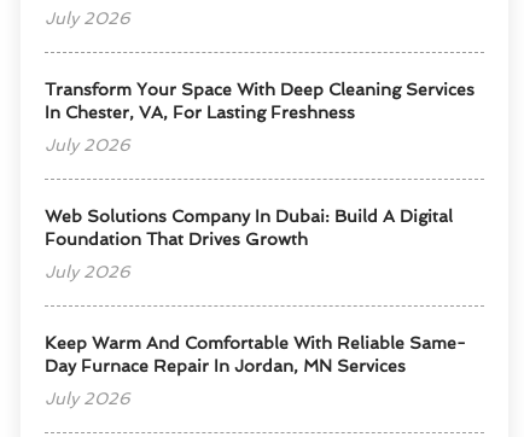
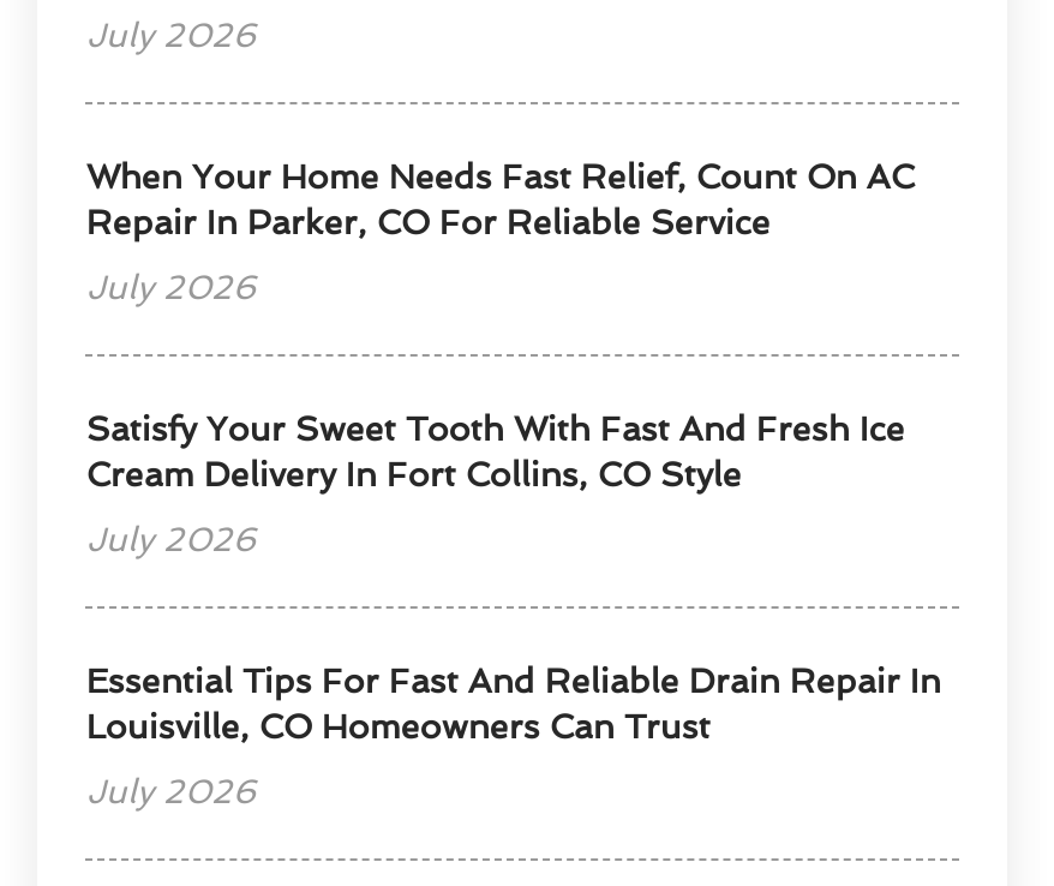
- Transform Your Space With Deep Cleaning Services
- In Chester, VA, For Lasting Freshness
+ When Your Home Needs Fast Relief, Count On AC
+ Repair In Parker, CO For Reliable Service

- Web Solutions Company In Dubai: Build A Digital
- Foundation That Drives Growth
+ Satisfy Your Sweet Tooth With Fast And Fresh Ice
+ Cream Delivery In Fort Collins, CO Style

- Keep Warm And Comfortable With Reliable Same-
- Day Furnace Repair In Jordan, MN Services
+ Essential Tips For Fast And Reliable Drain Repair In
+ Louisville, CO Homeowners Can Trust
